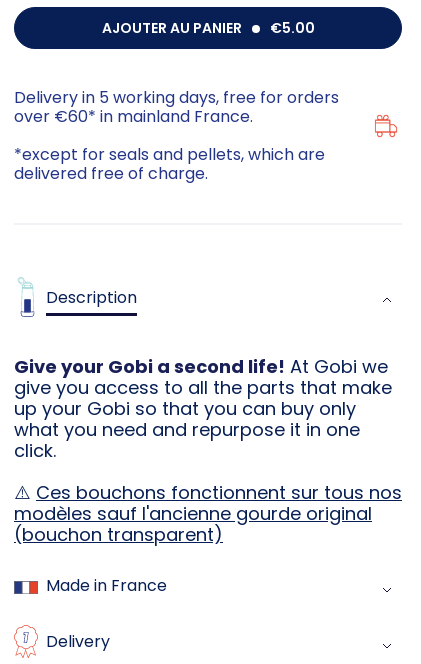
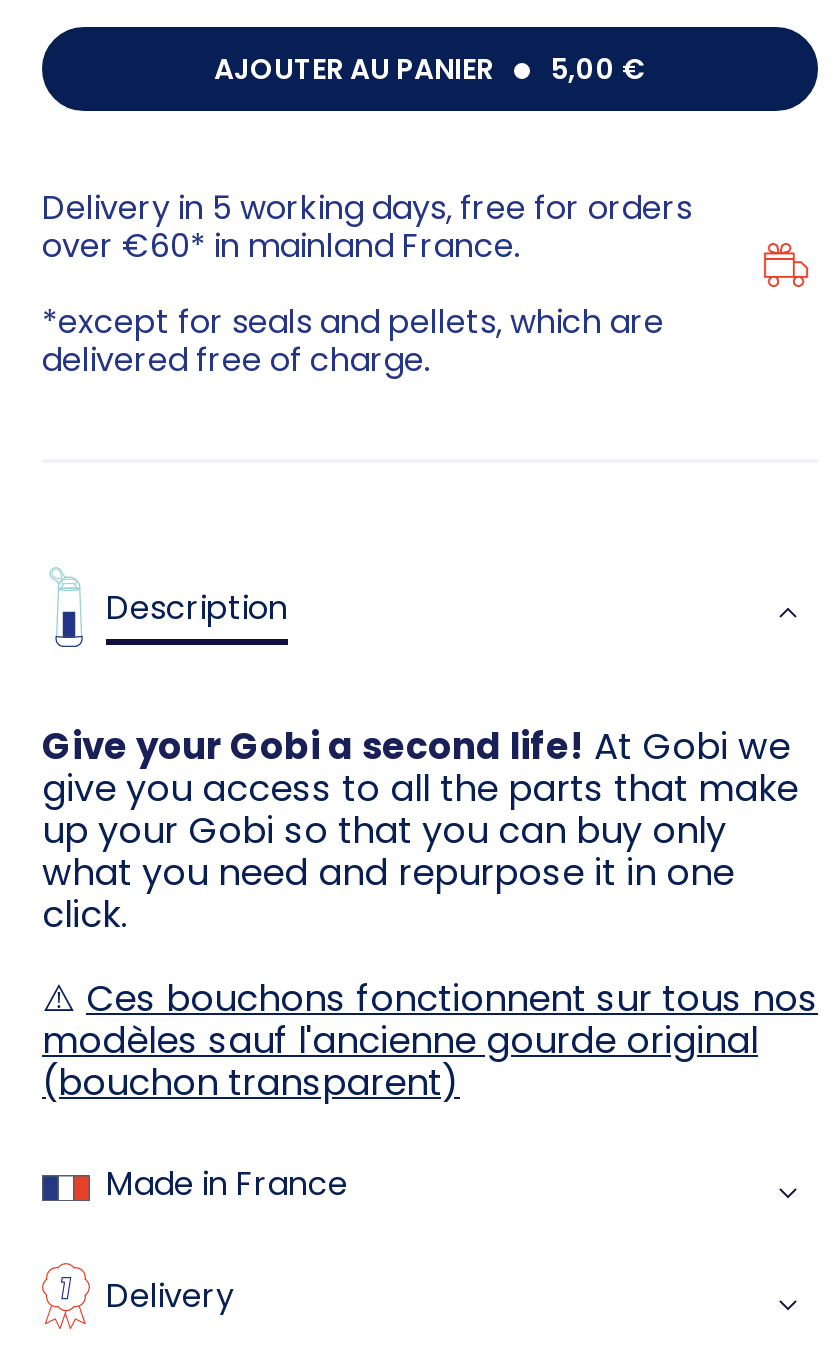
- AJOUTER AU PANIER €5.00
+ AJOUTER AU PANIER 5,00 €
